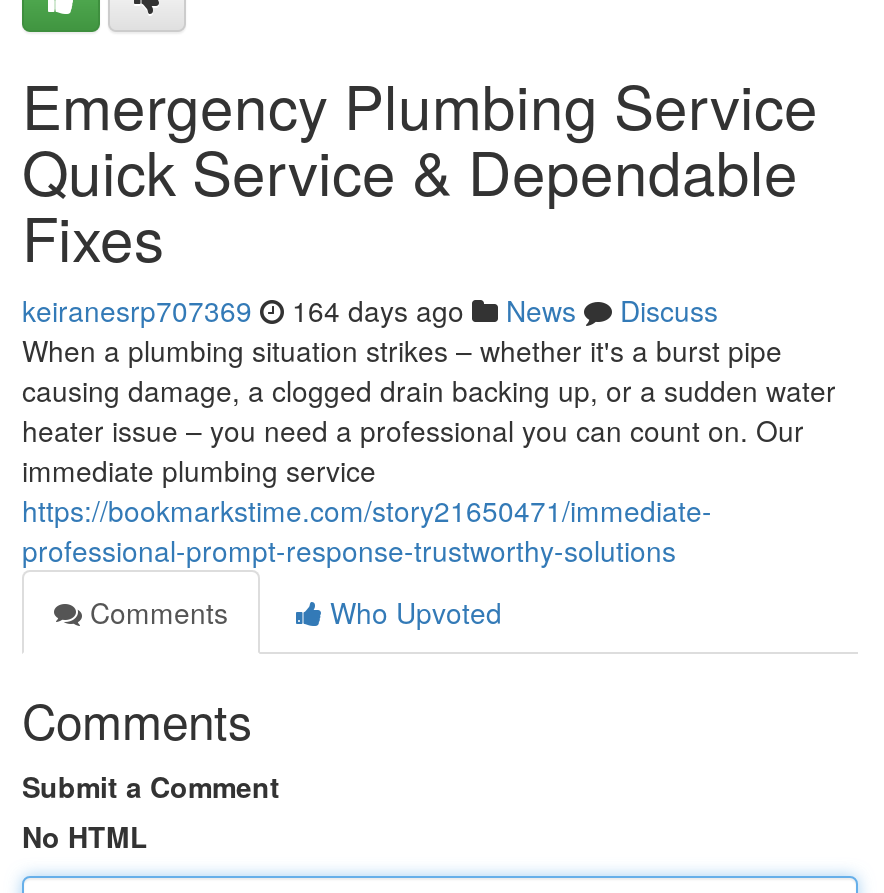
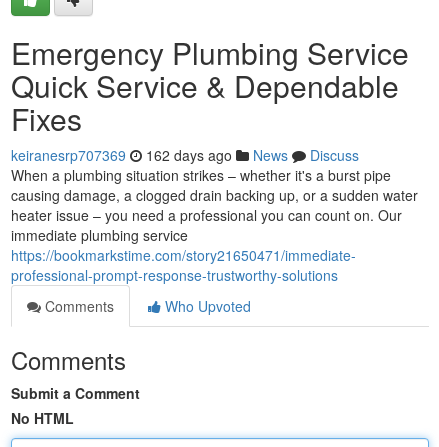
- keiranesrp707369 164 days ago News Discuss
+ keiranesrp707369 162 days ago News Discuss
